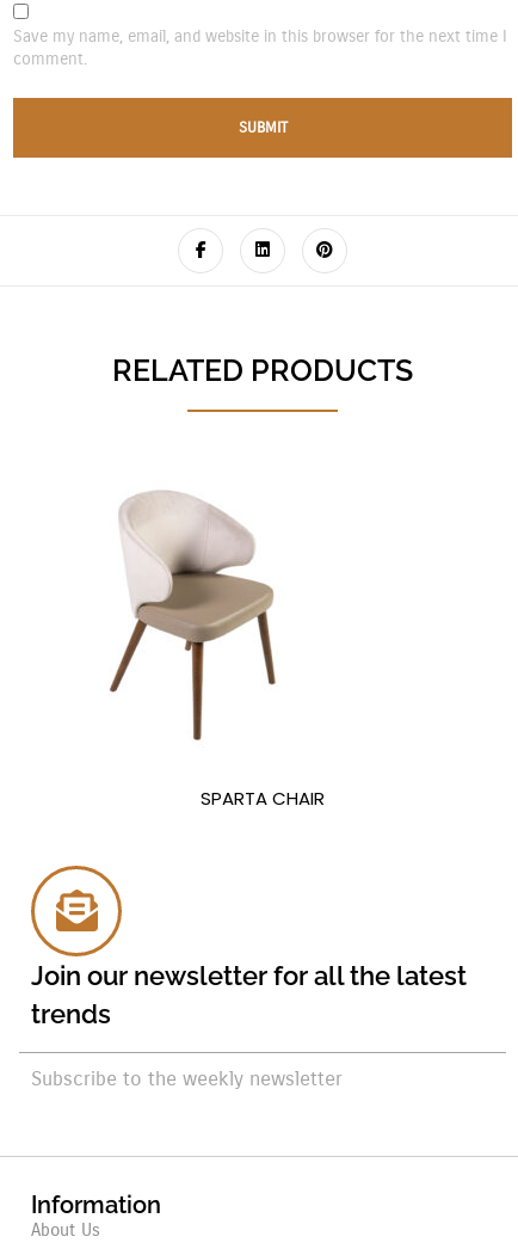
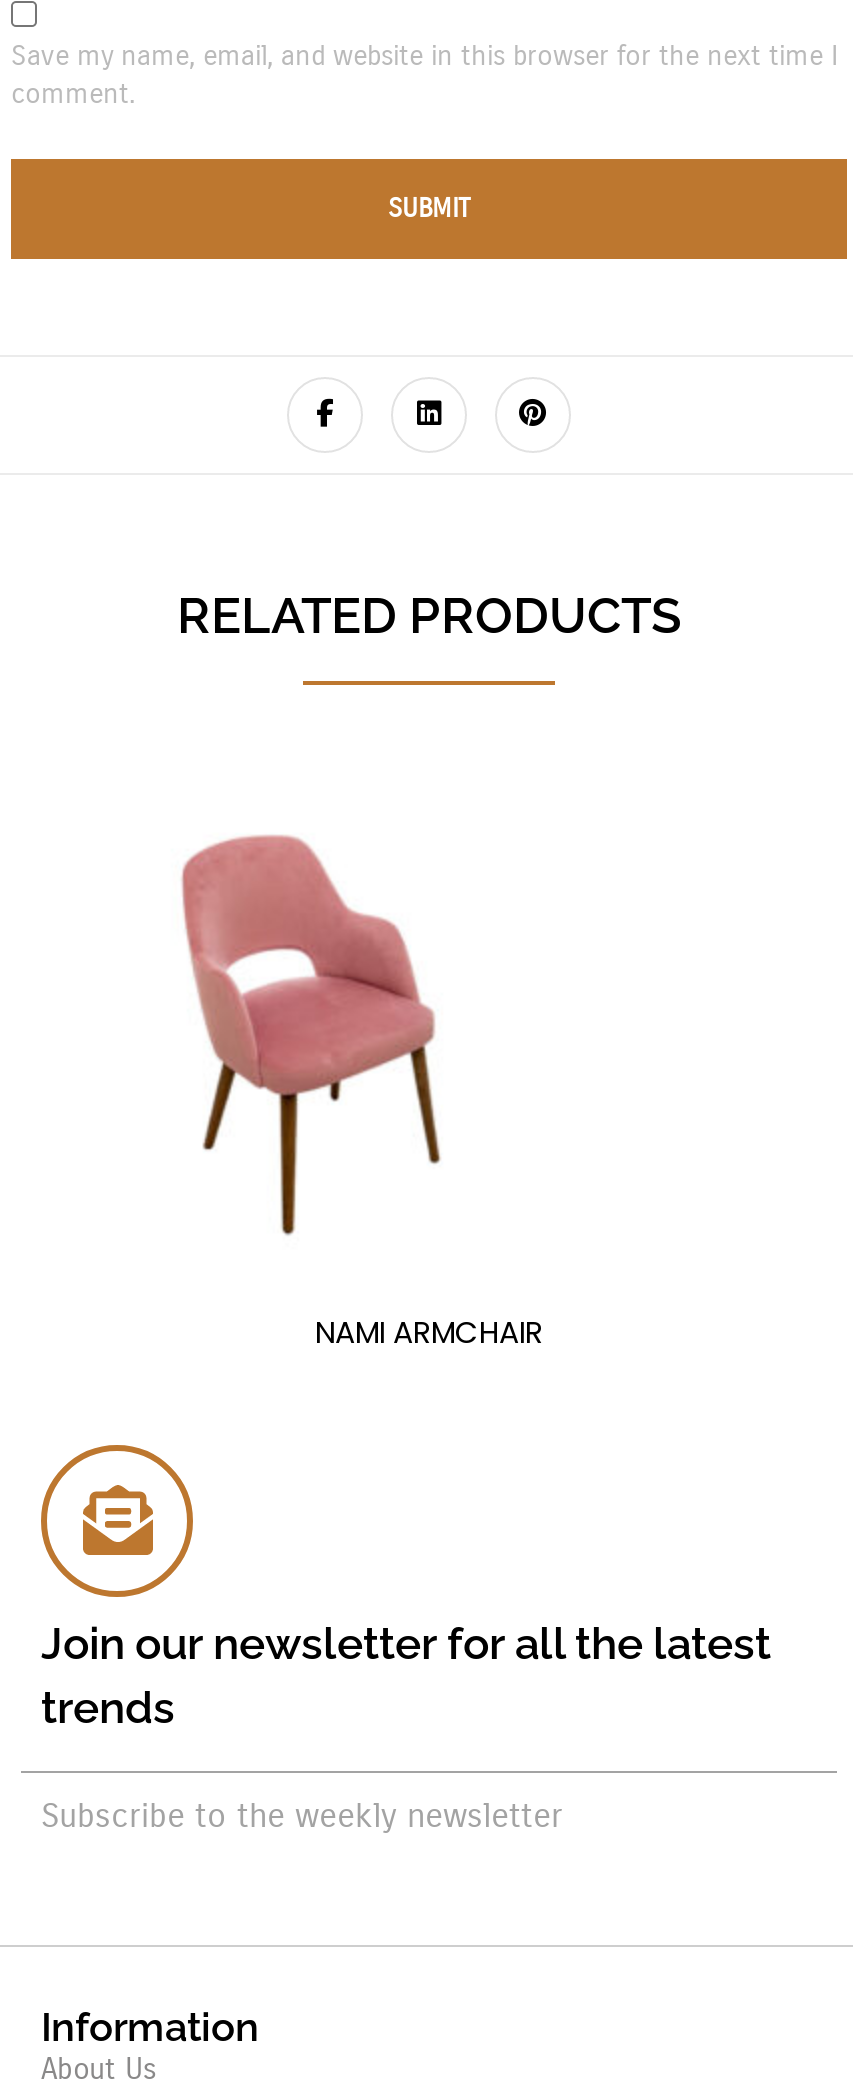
- [image]
- SPARTA CHAIR
+ [image]
+ NAMI ARMCHAIR
